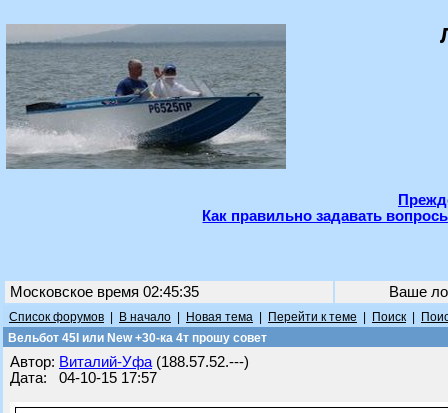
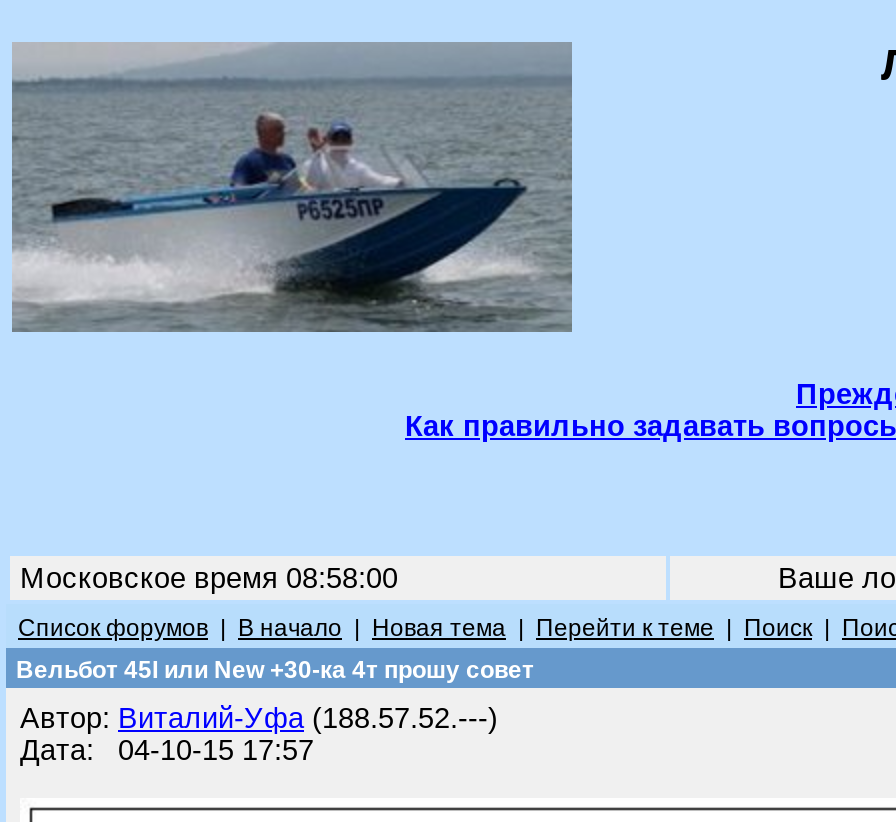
- Московское время 02:45:35
+ Московское время 08:58:00
